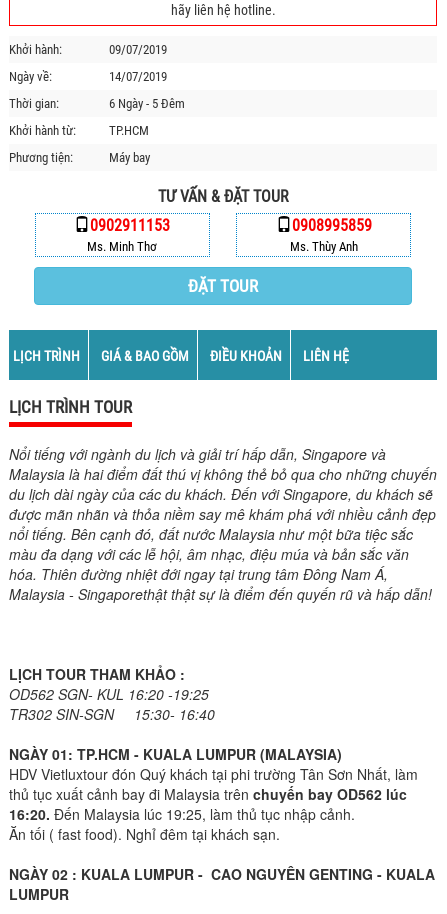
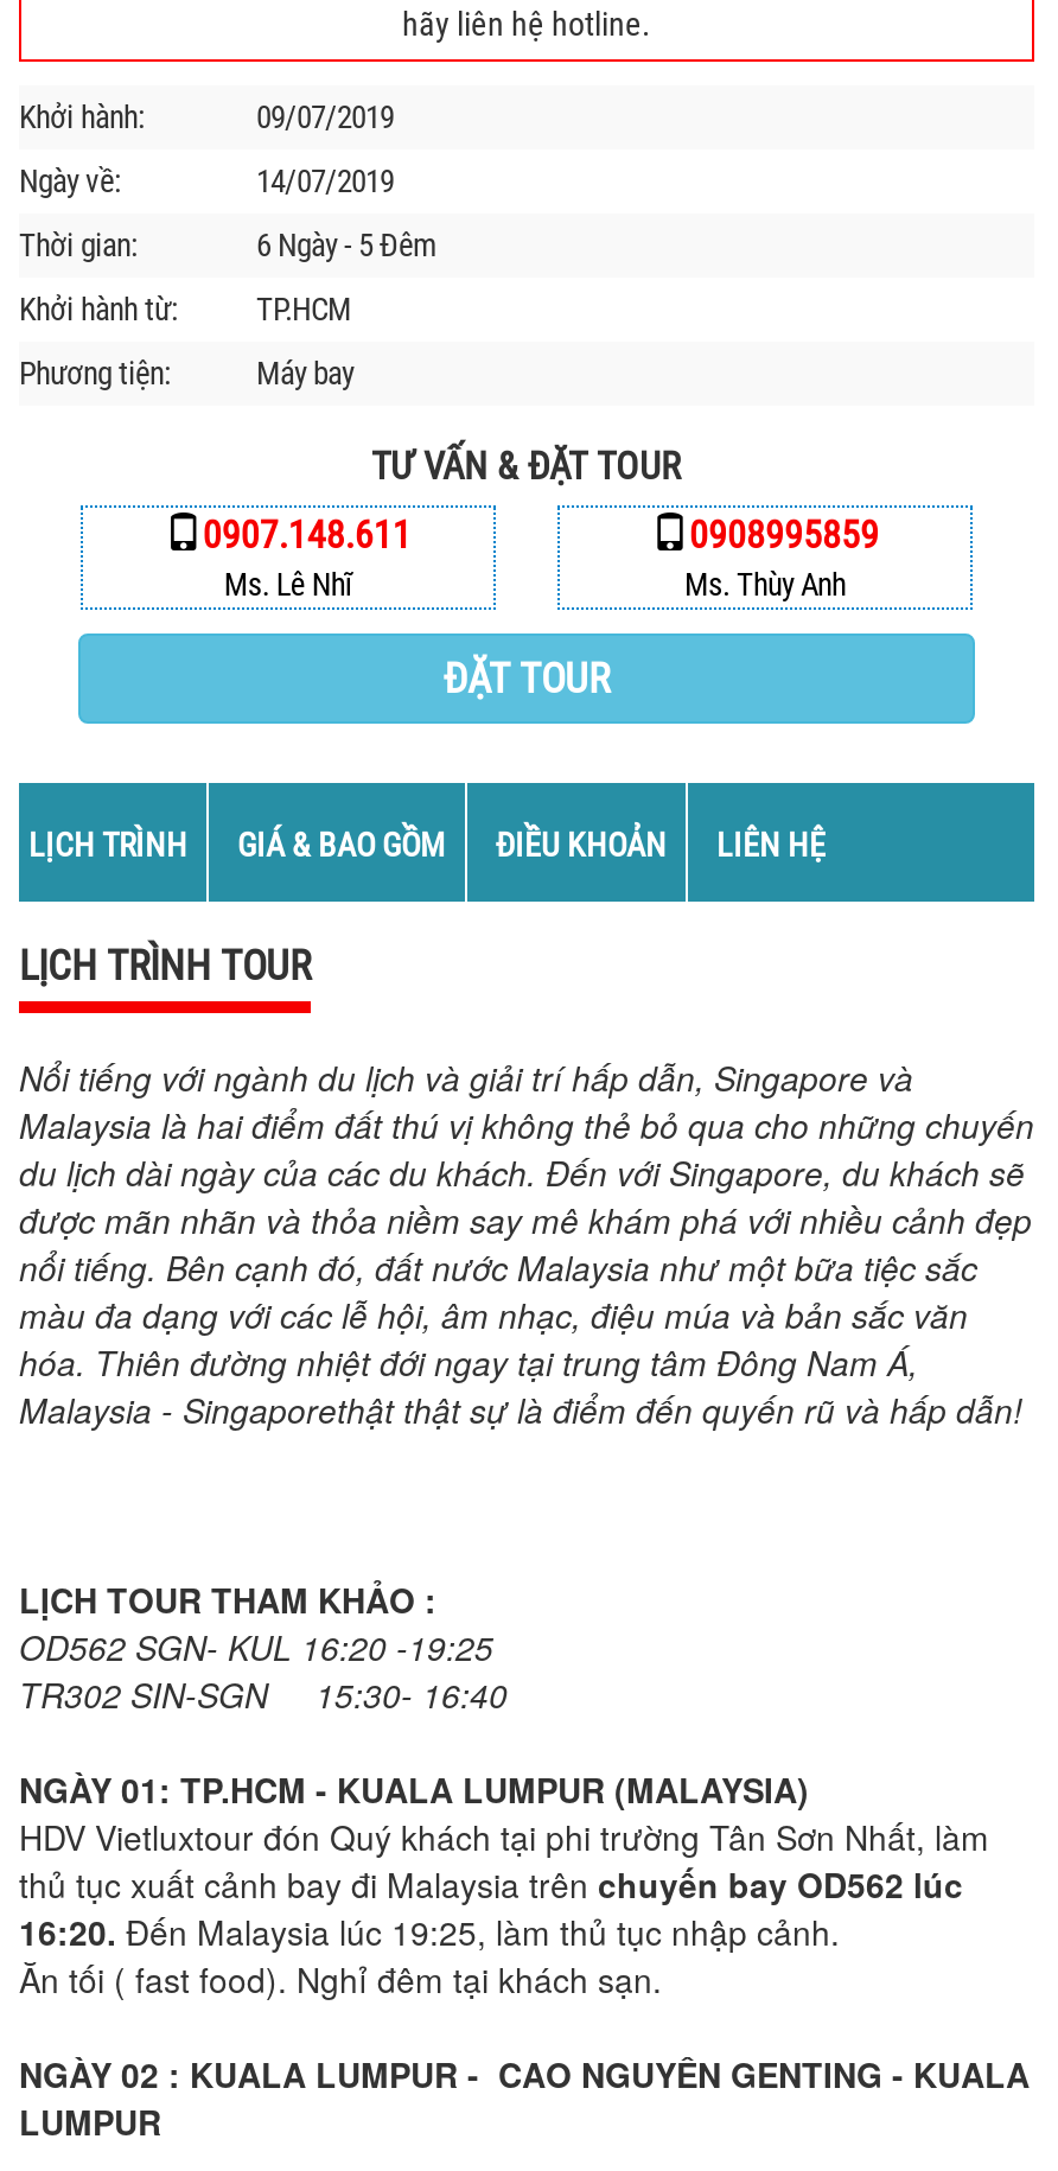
- 0902911153
+ 0907.148.611

- Ms. Minh Thơ
+ Ms. Lê Nhĩ
